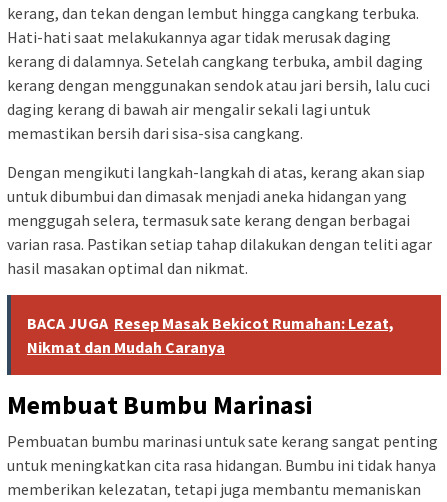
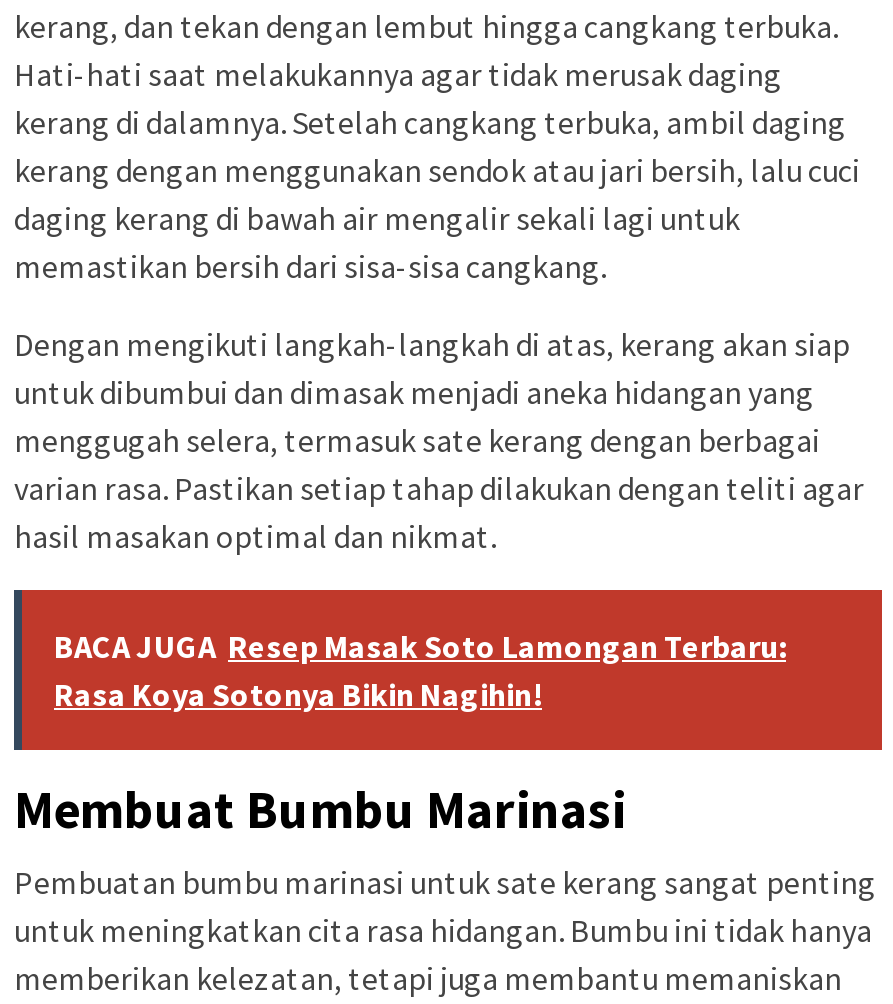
- BACA JUGA Resep Masak Bekicot Rumahan: Lezat,
- Nikmat dan Mudah Caranya
+ BACA JUGA Resep Masak Soto Lamongan Terbaru:
+ Rasa Koya Sotonya Bikin Nagihin!
